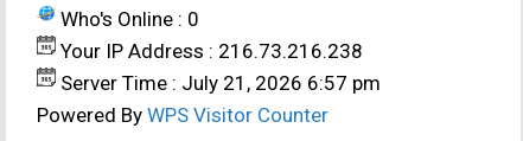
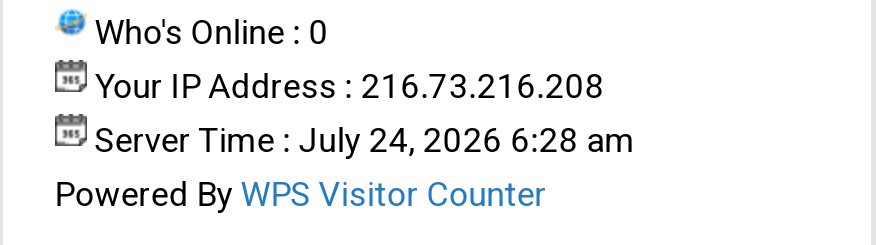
- Your IP Address : 216.73.216.238
+ Your IP Address : 216.73.216.208

- Server Time : July 21, 2026 6:57 pm
+ Server Time : July 24, 2026 6:28 am
